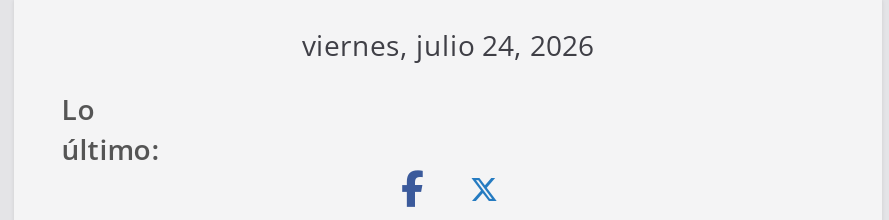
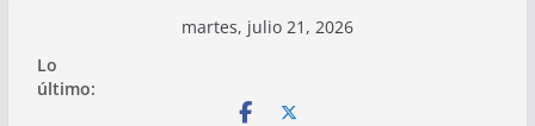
- viernes, julio 24, 2026
+ martes, julio 21, 2026
